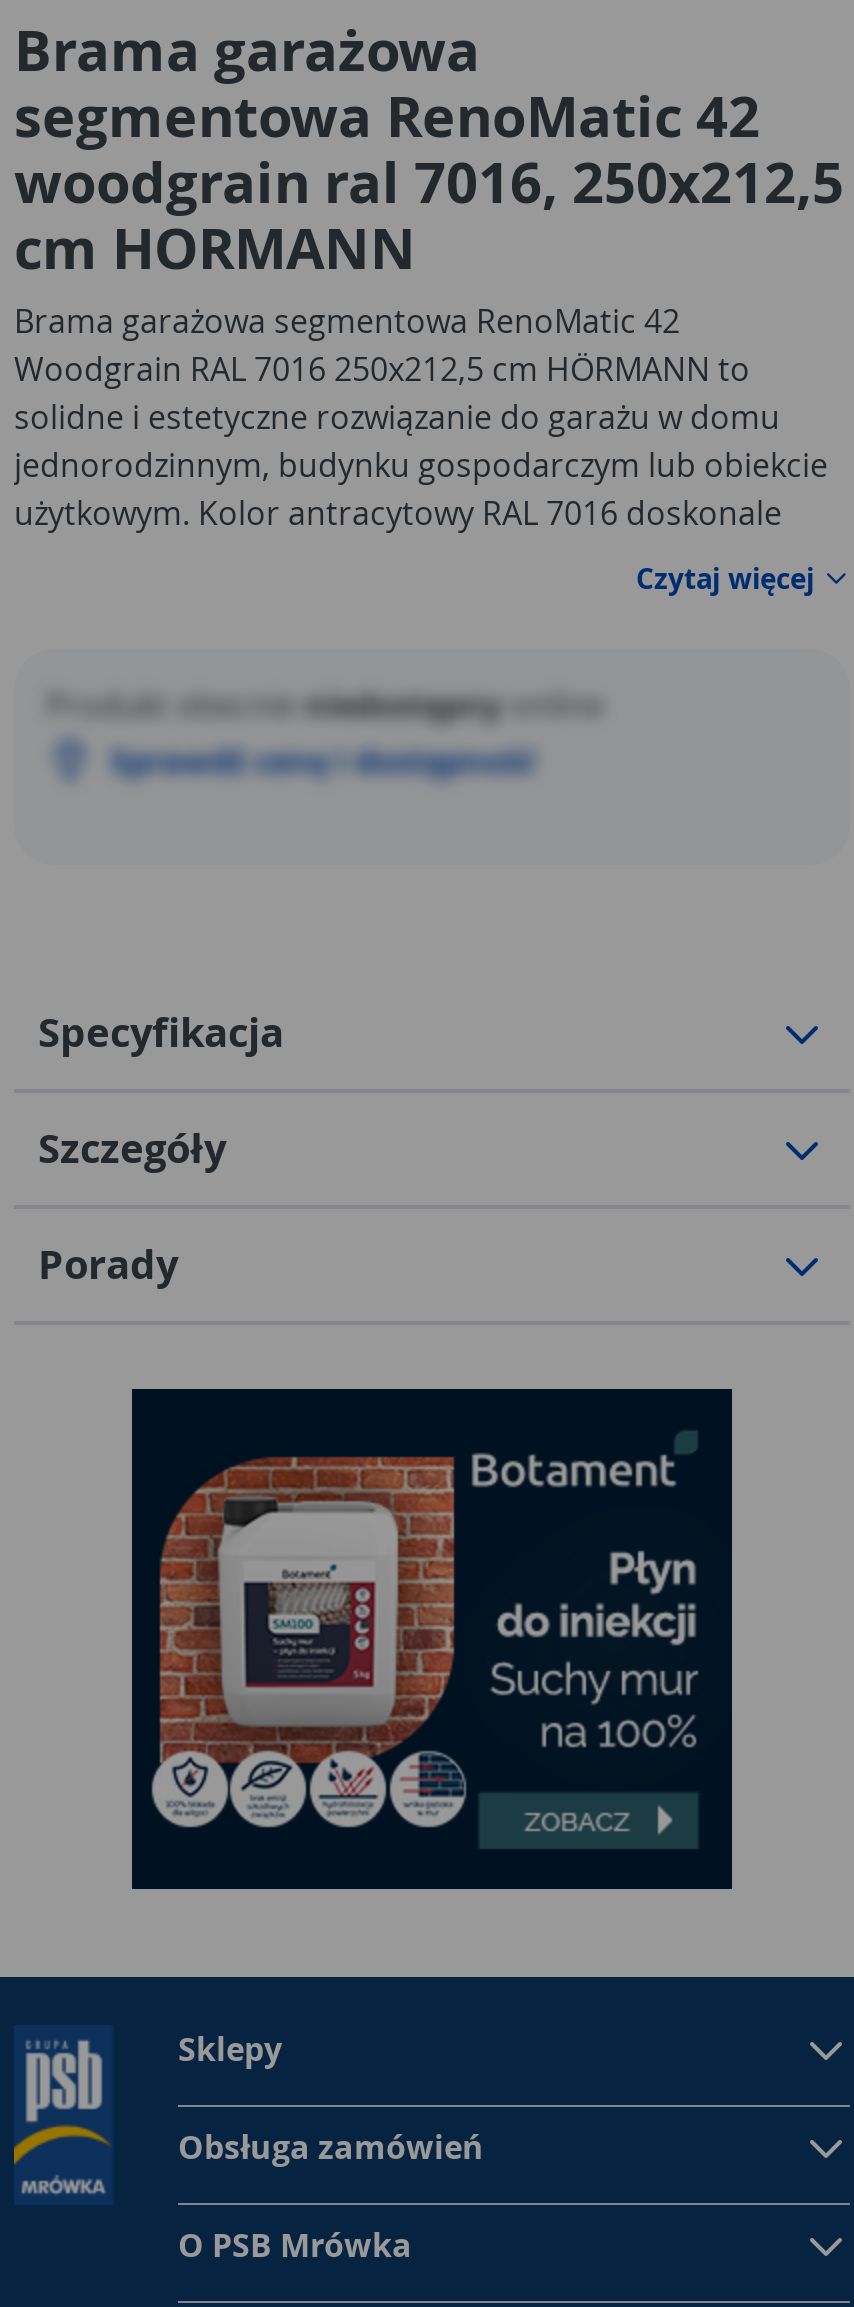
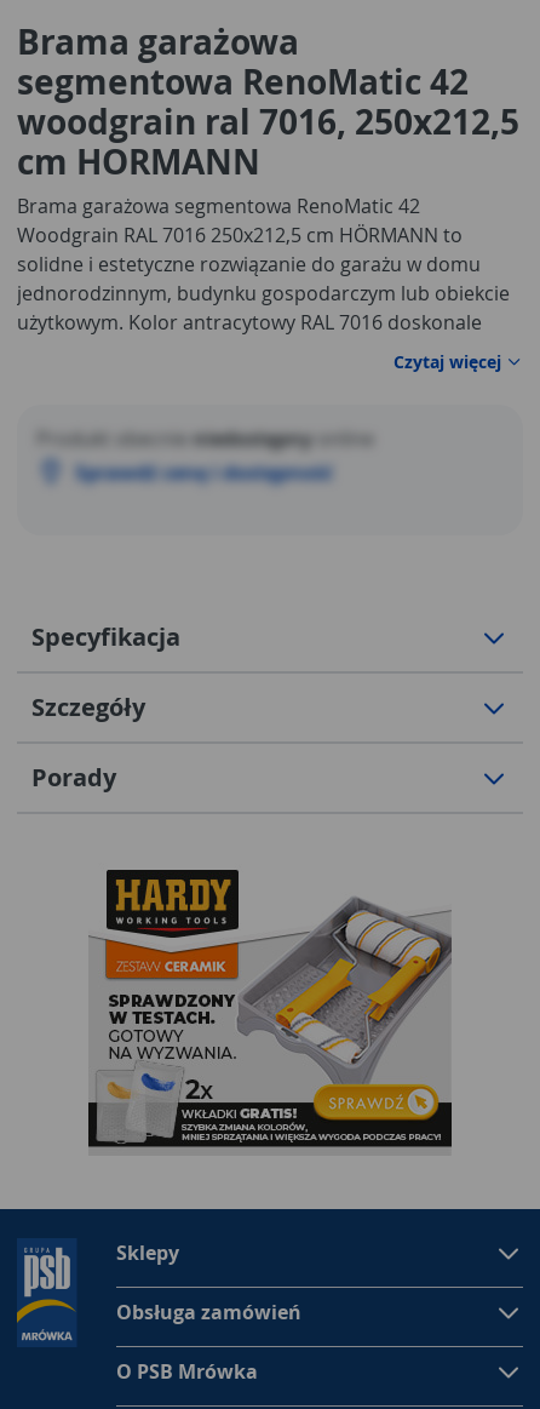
- [image]
+ [image]
